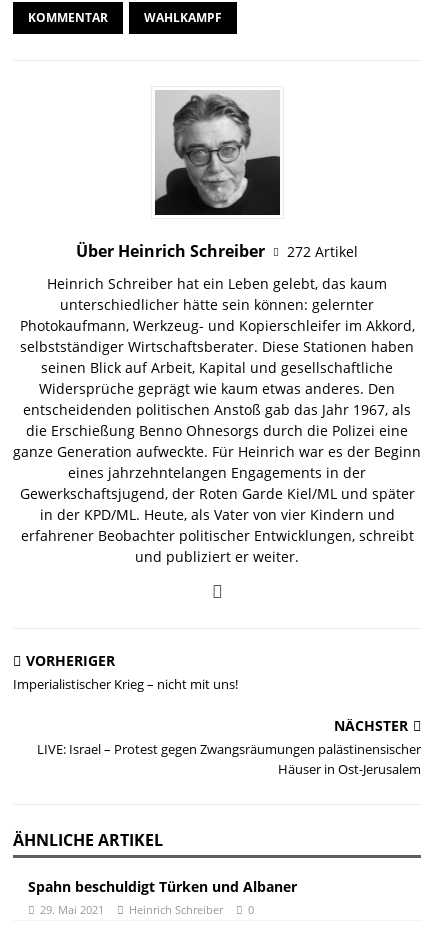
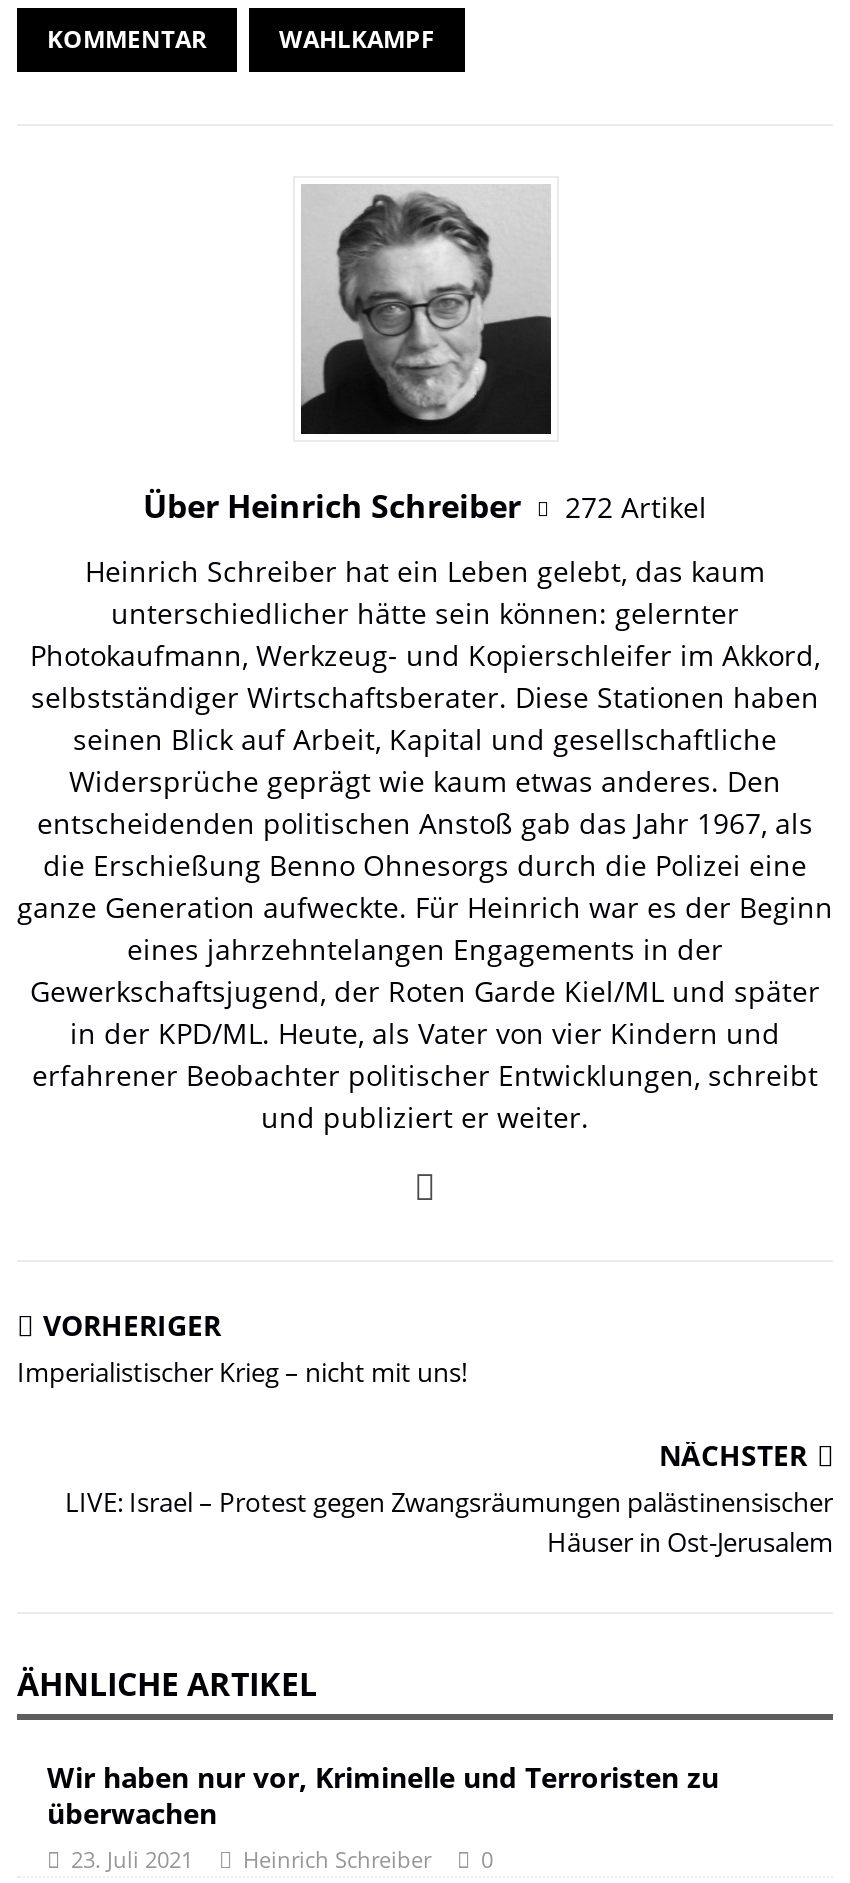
- Spahn beschuldigt Türken und Albaner
- 29. Mai 2021
+ Wir haben nur vor, Kriminelle und Terroristen zu
+ überwachen
+ 23. Juli 2021
